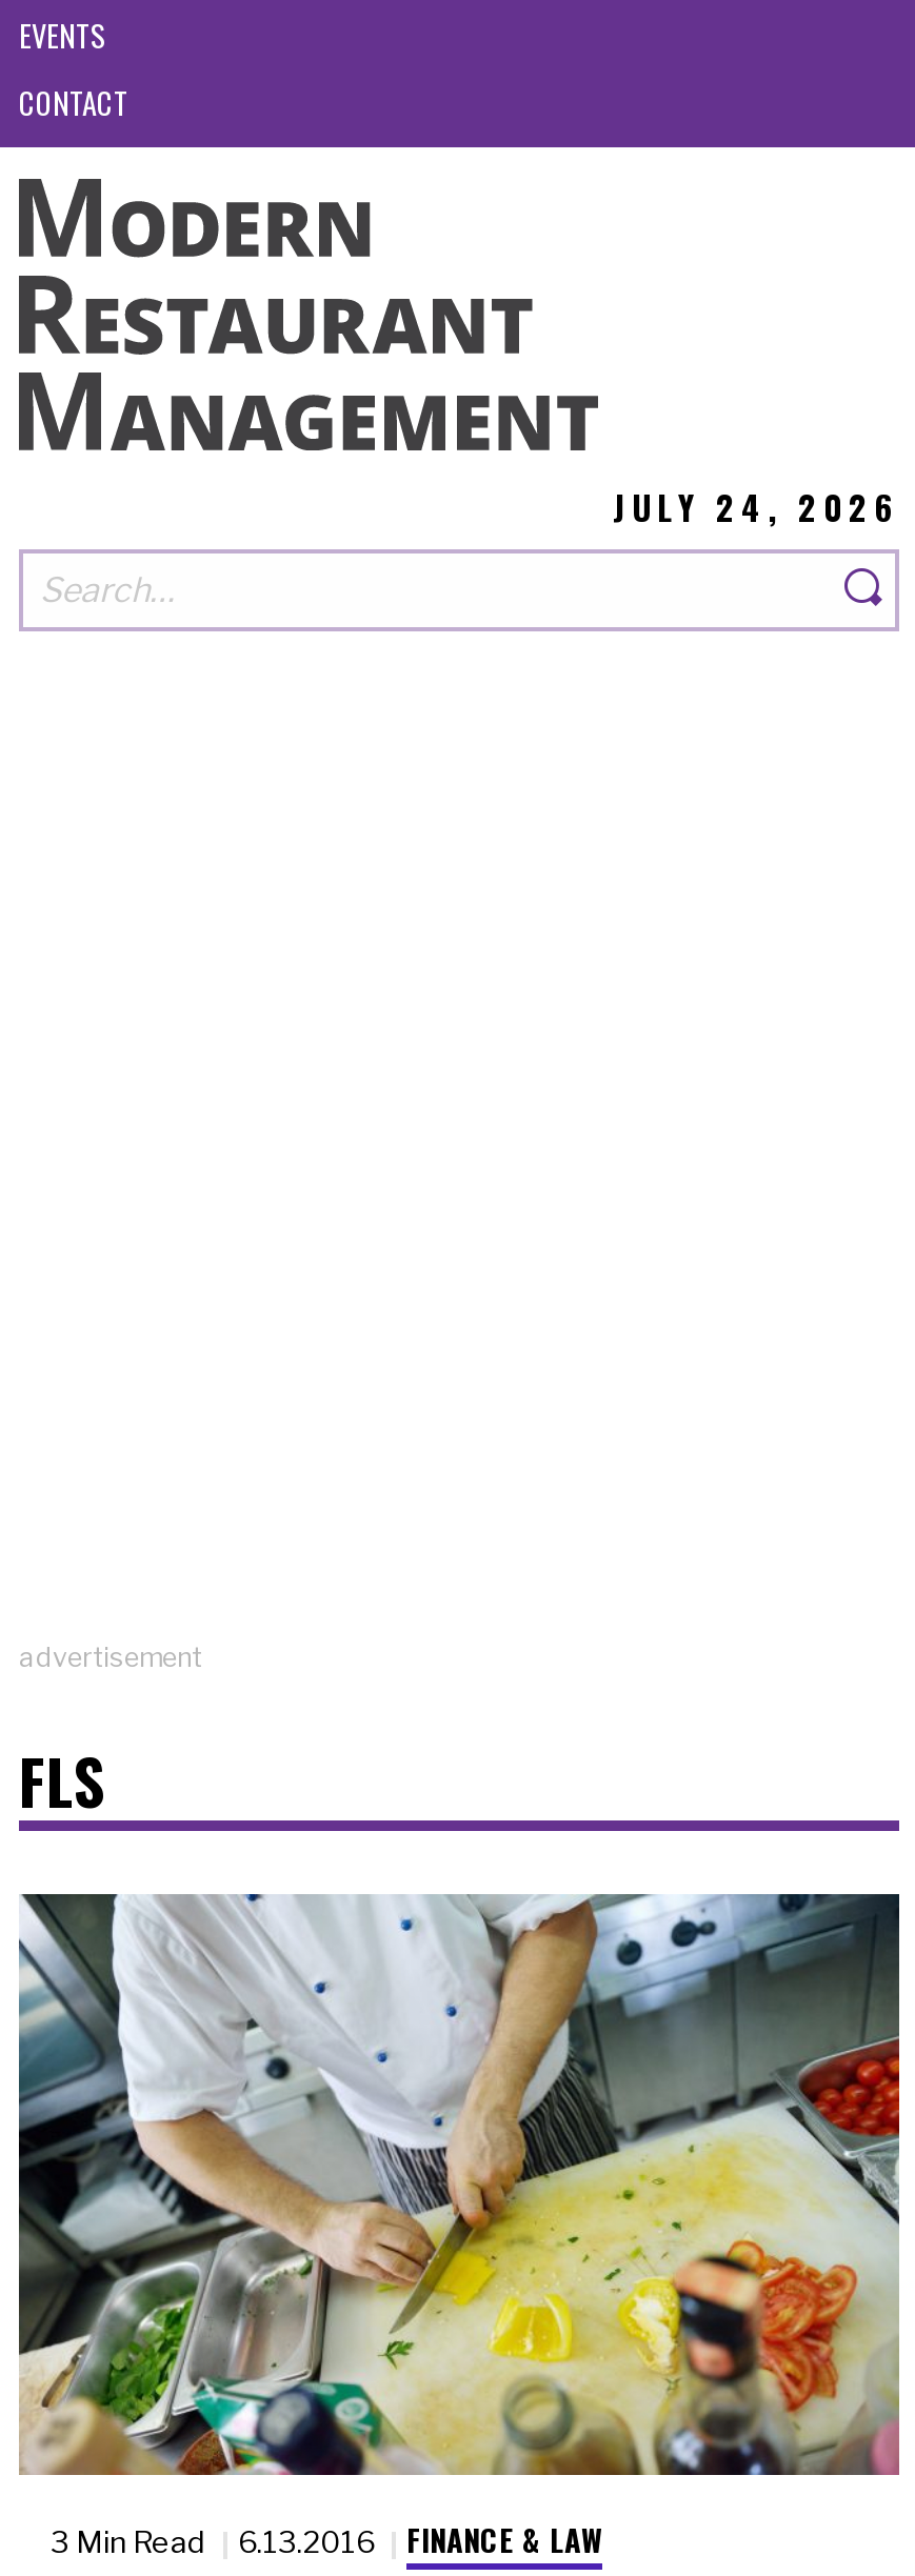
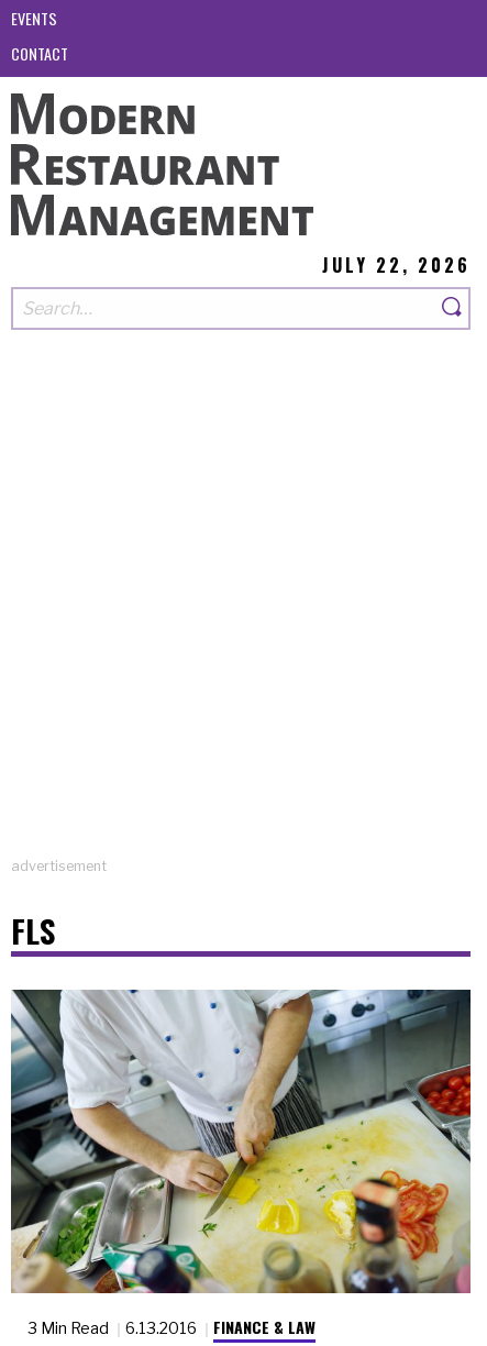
- JULY 24, 2026
+ JULY 22, 2026
